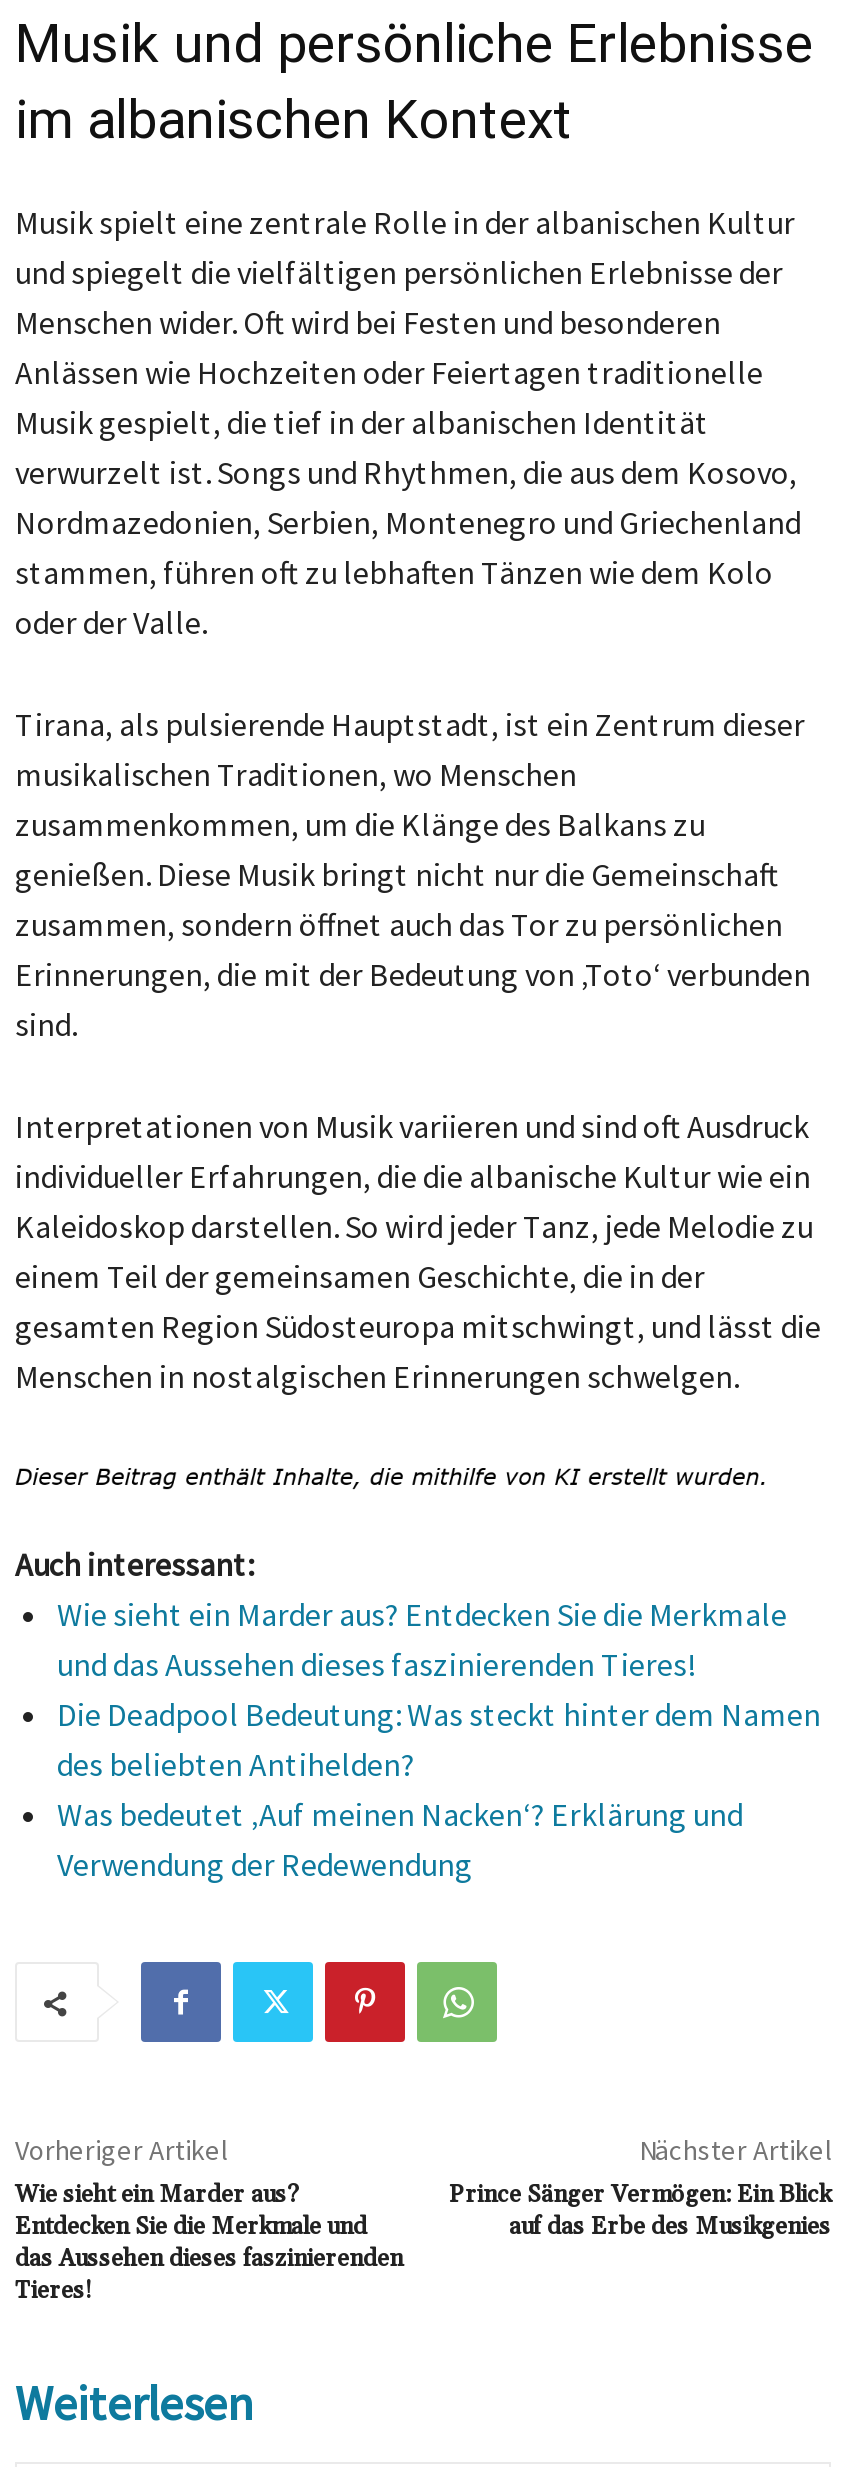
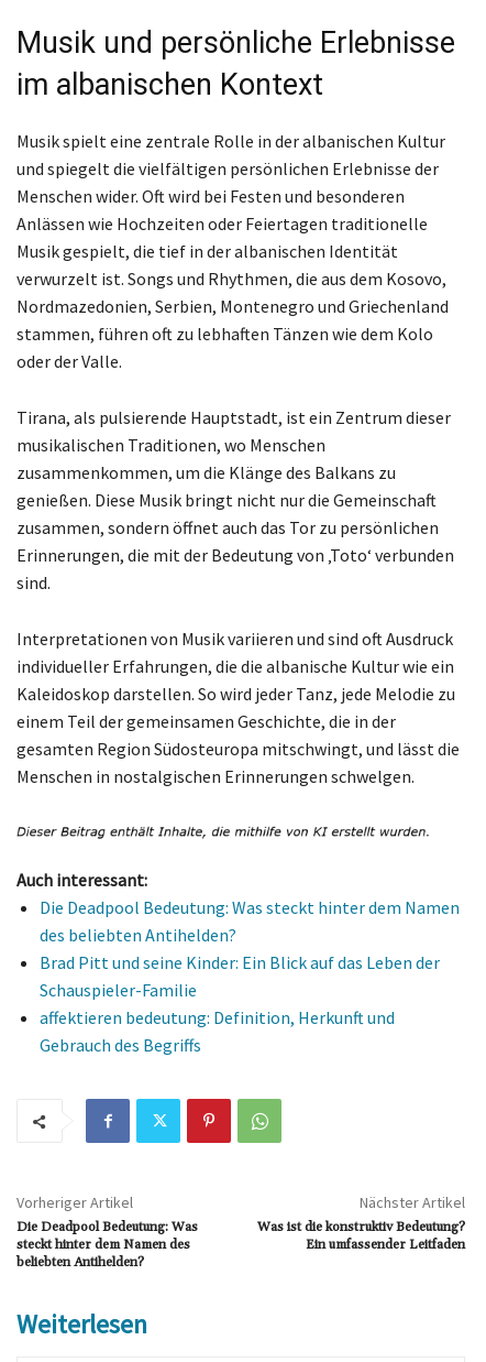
- Wie sieht ein Marder aus? Entdecken Sie die Merkmale
- und das Aussehen dieses faszinierenden Tieres!

moved up: Die Deadpool Bedeutung: Was steckt hinter dem Namen | des beliebten Antihelden?

- Was bedeutet ‚Auf meinen Nacken‘? Erklärung und
- Verwendung der Redewendung
+ Brad Pitt und seine Kinder: Ein Blick auf das Leben der
+ Schauspieler-Familie
+ affektieren bedeutung: Definition, Herkunft und
+ Gebrauch des Begriffs

- Wie sieht ein Marder aus?
- Entdecken Sie die Merkmale und
- das Aussehen dieses faszinierenden
- Tieres!
+ Die Deadpool Bedeutung: Was
+ steckt hinter dem Namen des
+ beliebten Antihelden?

- Prince Sänger Vermögen: Ein Blick
- auf das Erbe des Musikgenies
+ Was ist die konstruktiv Bedeutung?
+ Ein umfassender Leitfaden
